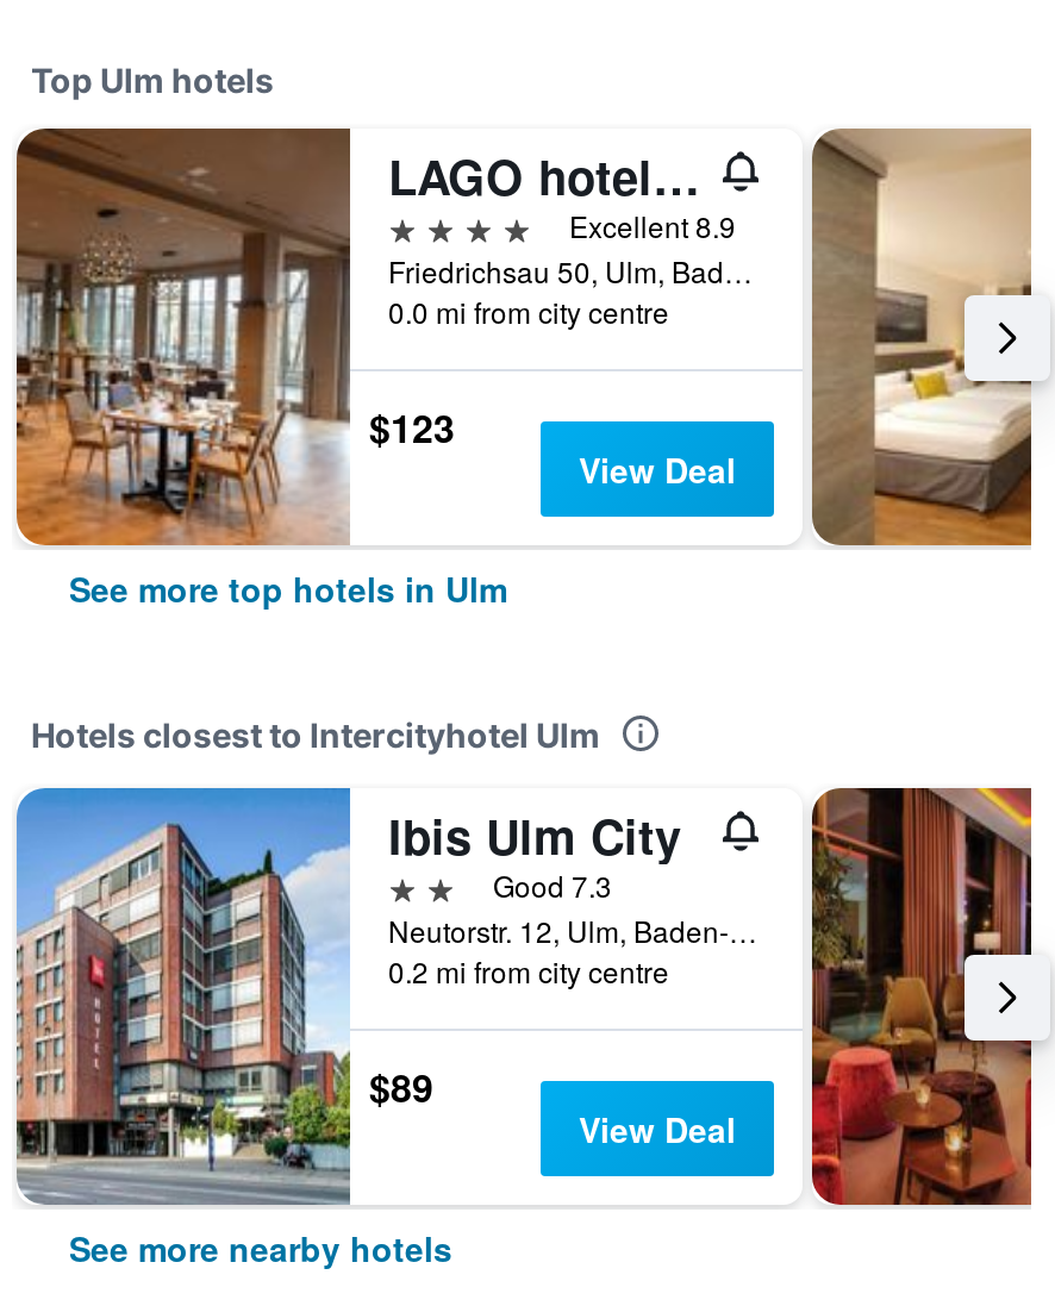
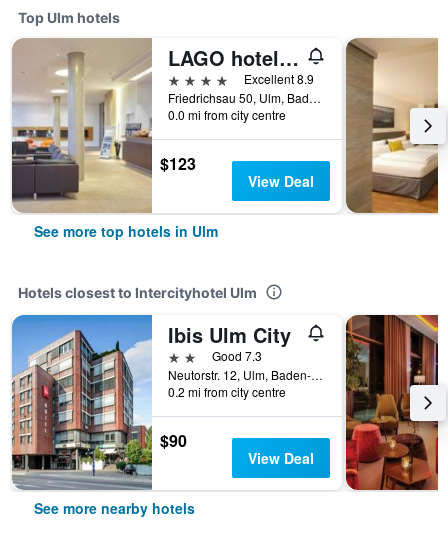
- [image]
+ [image]

- $89
+ $90
